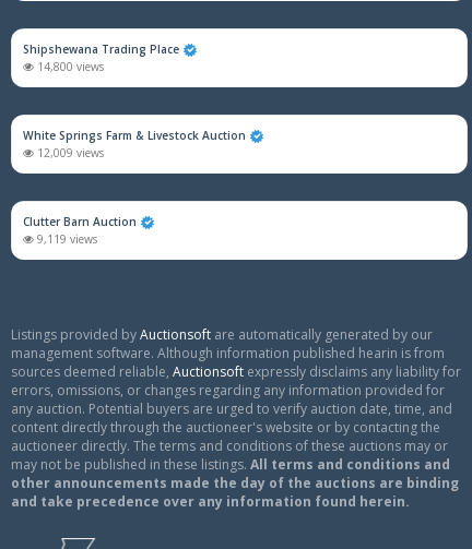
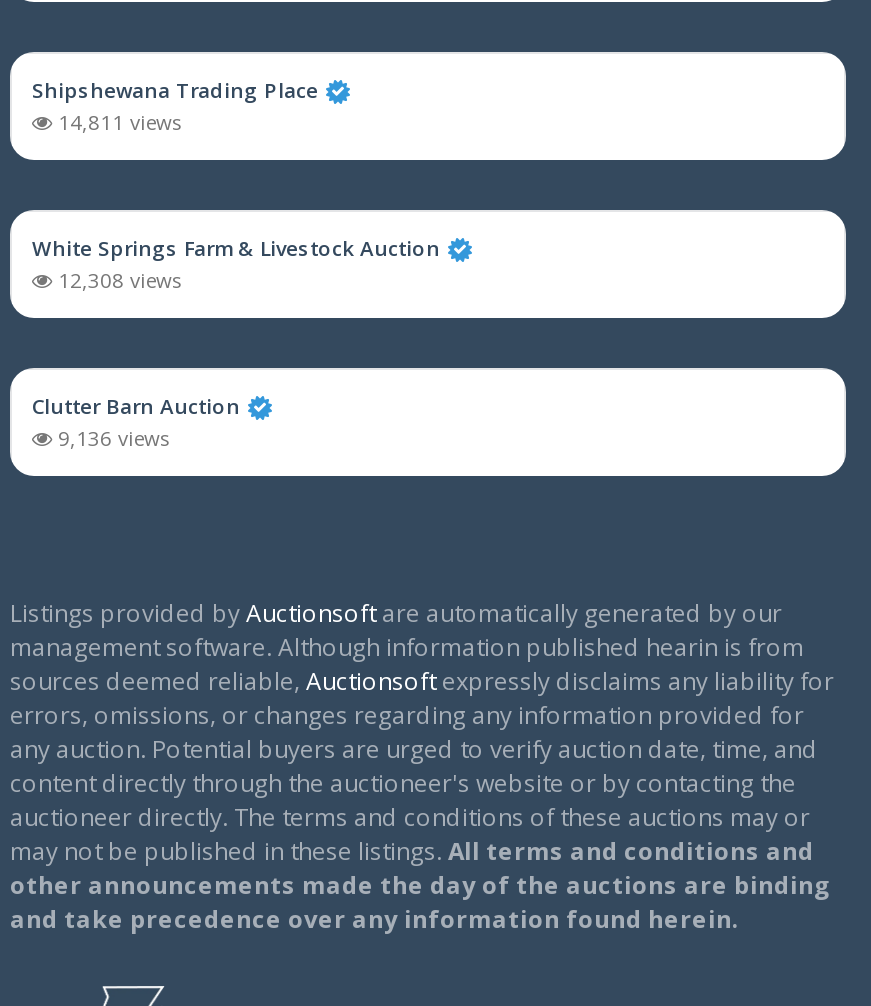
- 14,800 views
+ 14,811 views

- 12,009 views
+ 12,308 views

- 9,119 views
+ 9,136 views
